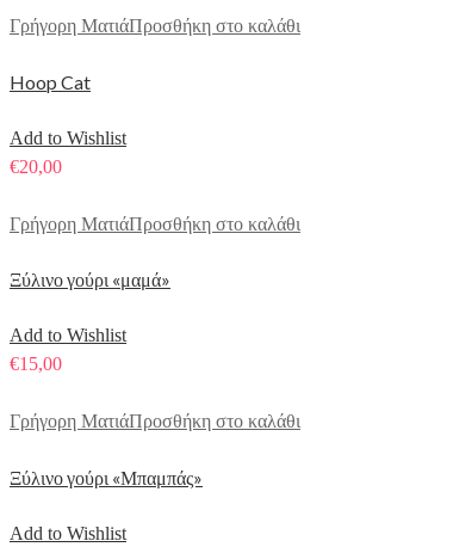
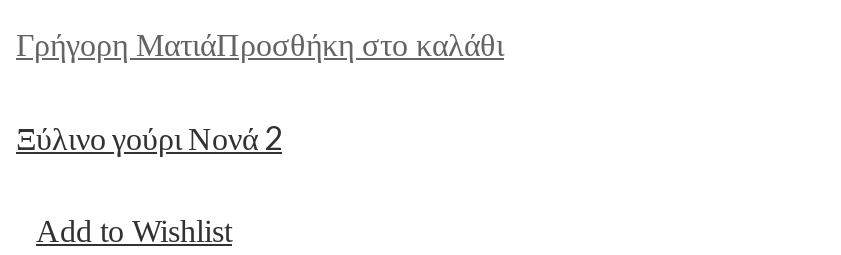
- Hoop Cat
- Add to Wishlist
- €20,00
- Γρήγορη ΜατιάΠροσθήκη στο καλάθι
- Ξύλινο γούρι «μαμά»
- Add to Wishlist
- €15,00
- Γρήγορη ΜατιάΠροσθήκη στο καλάθι
- Ξύλινο γούρι «Μπαμπάς»
+ Ξύλινο γούρι Νονά 2
